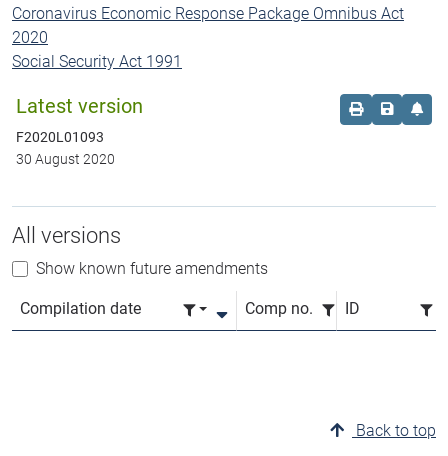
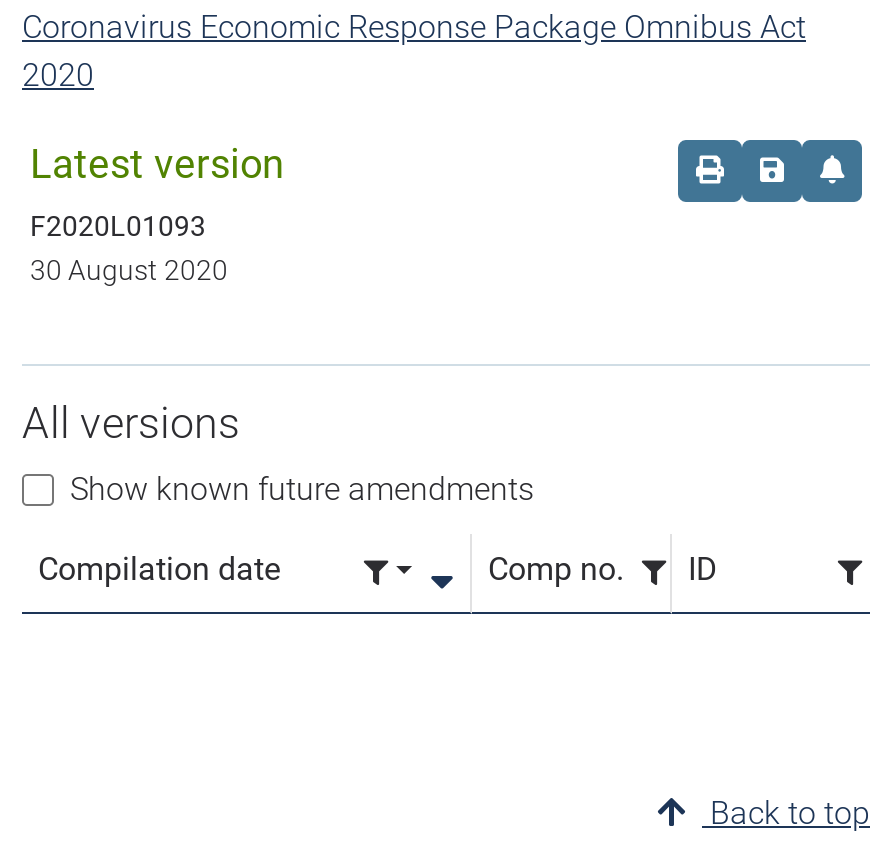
- Social Security Act 1991
